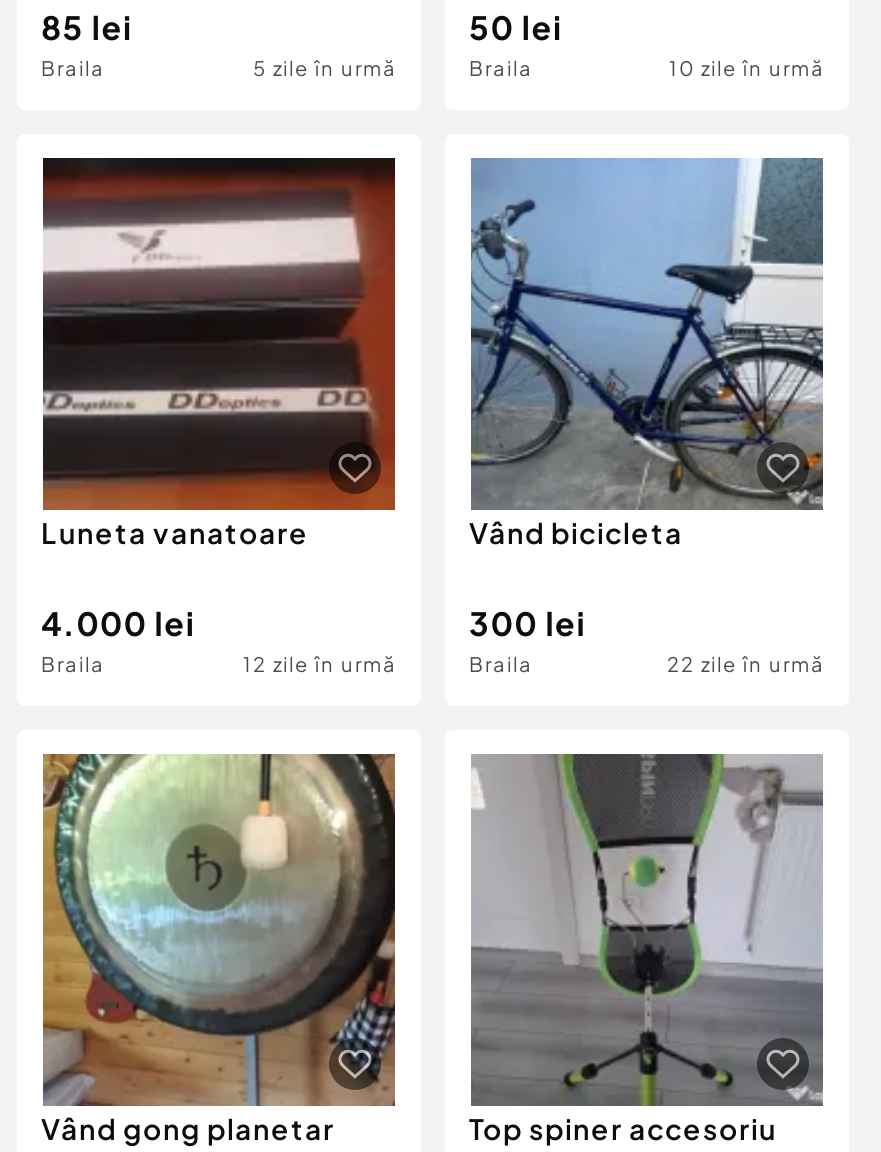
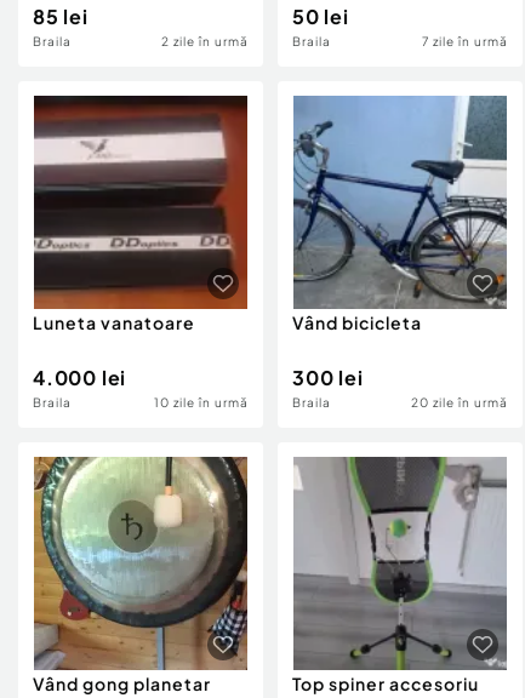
- 5 zile în urmă
+ 2 zile în urmă

- 10 zile în urmă
+ 7 zile în urmă

- 12 zile în urmă
+ 10 zile în urmă

- 22 zile în urmă
+ 20 zile în urmă
